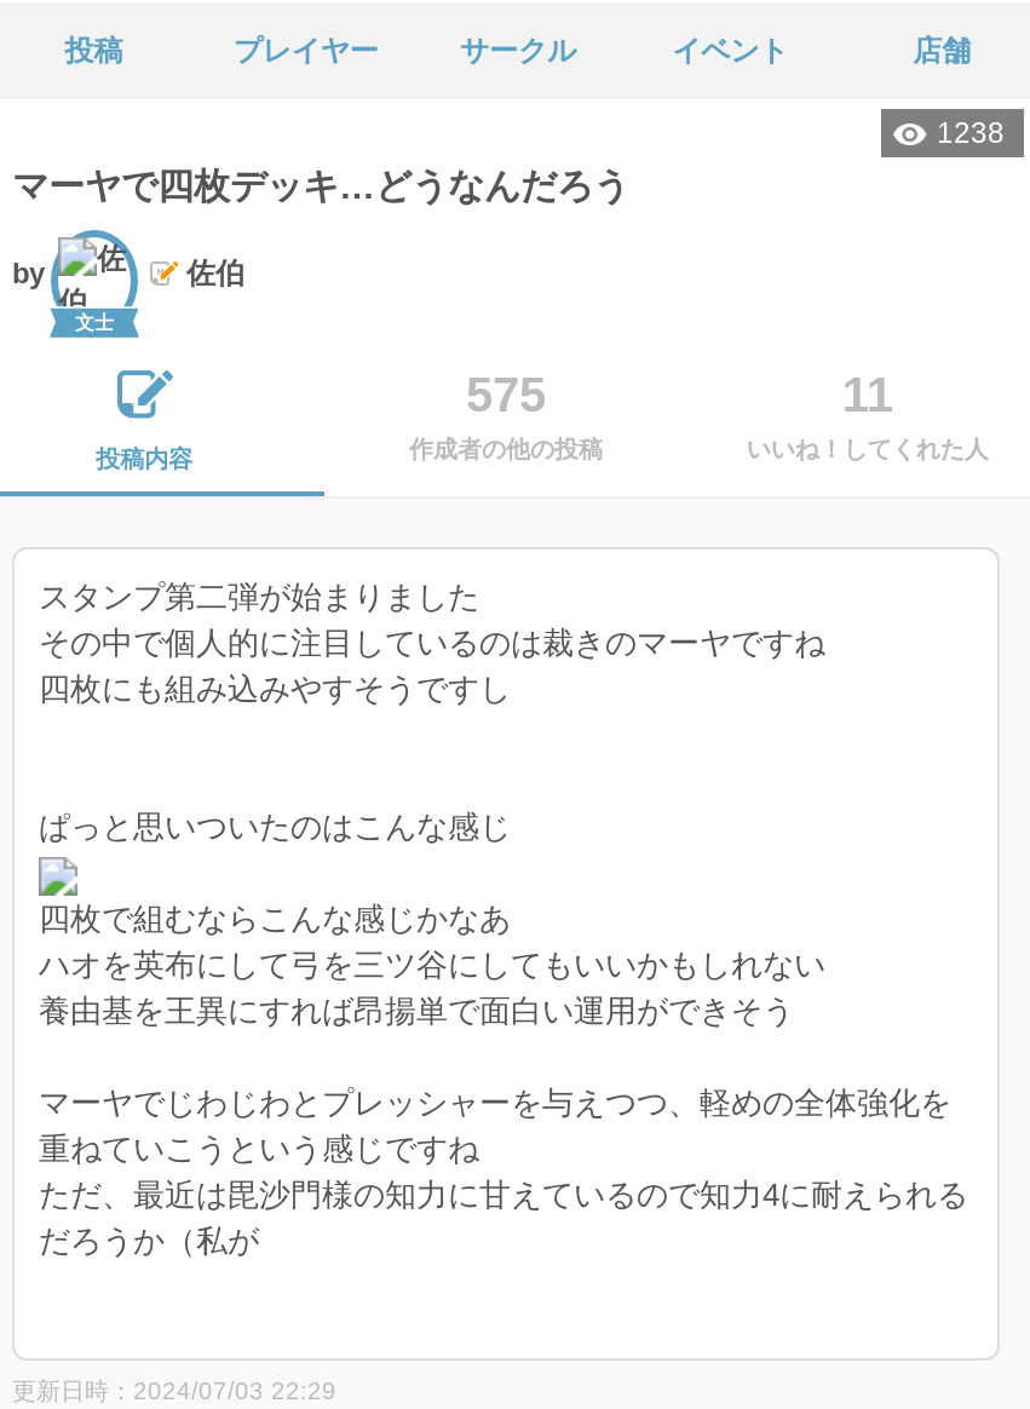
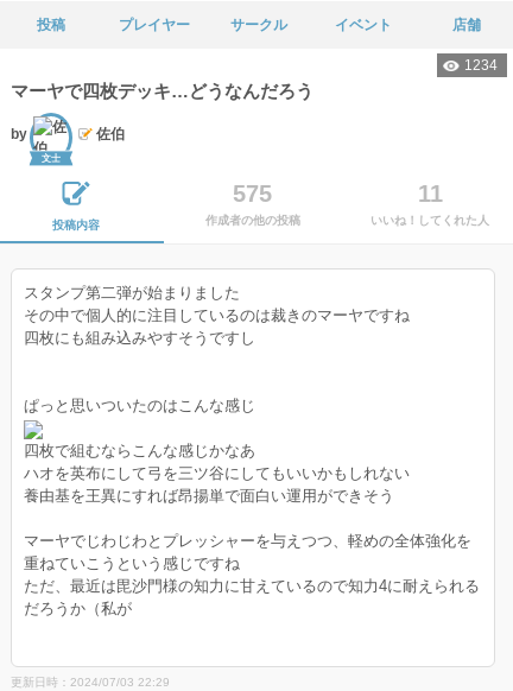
- 1238
+ 1234
